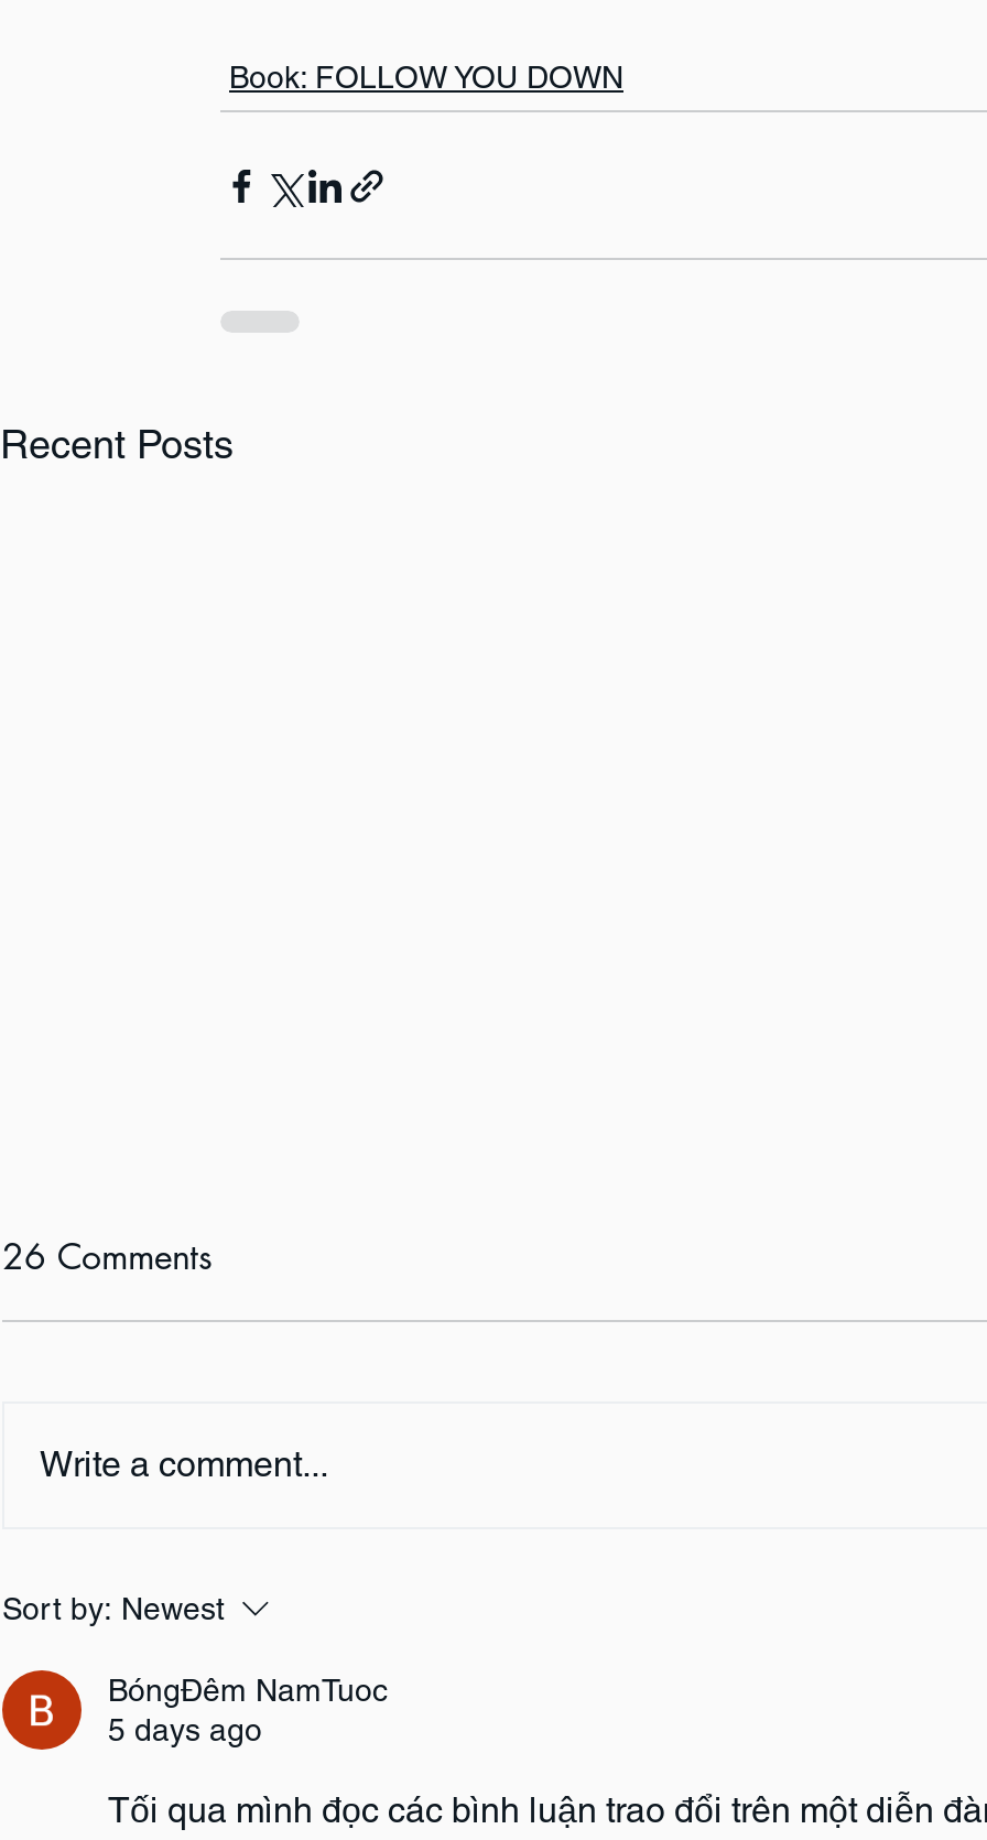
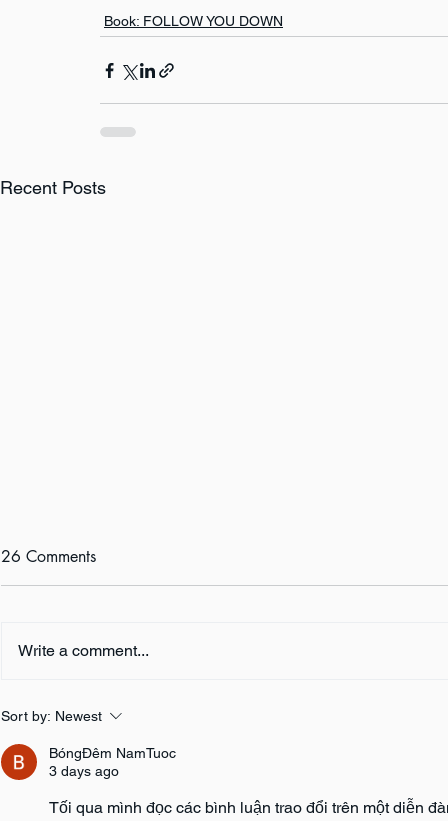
- 5 days ago
+ 3 days ago
